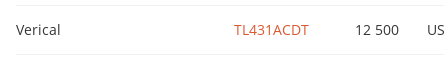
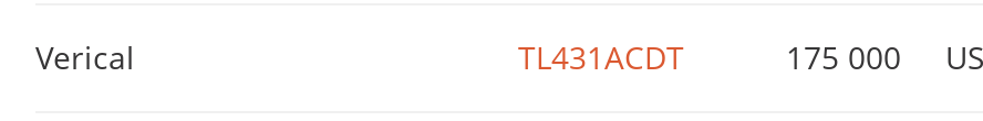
- 12 500
+ 175 000
